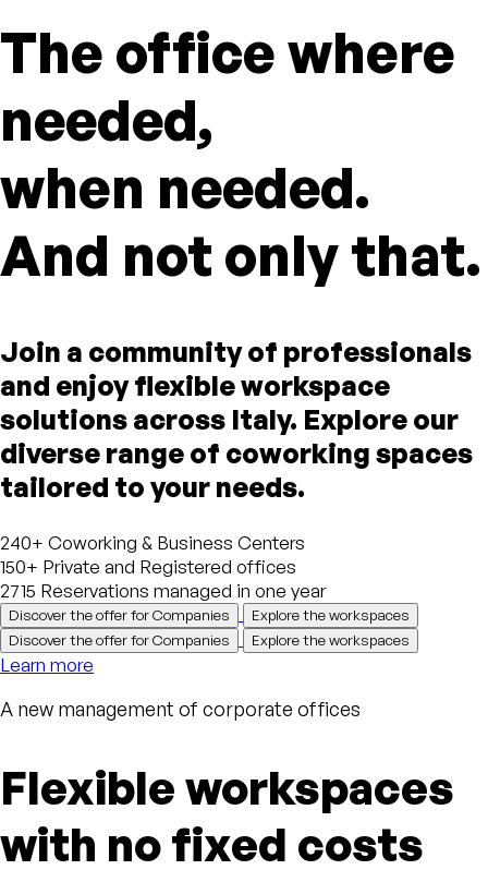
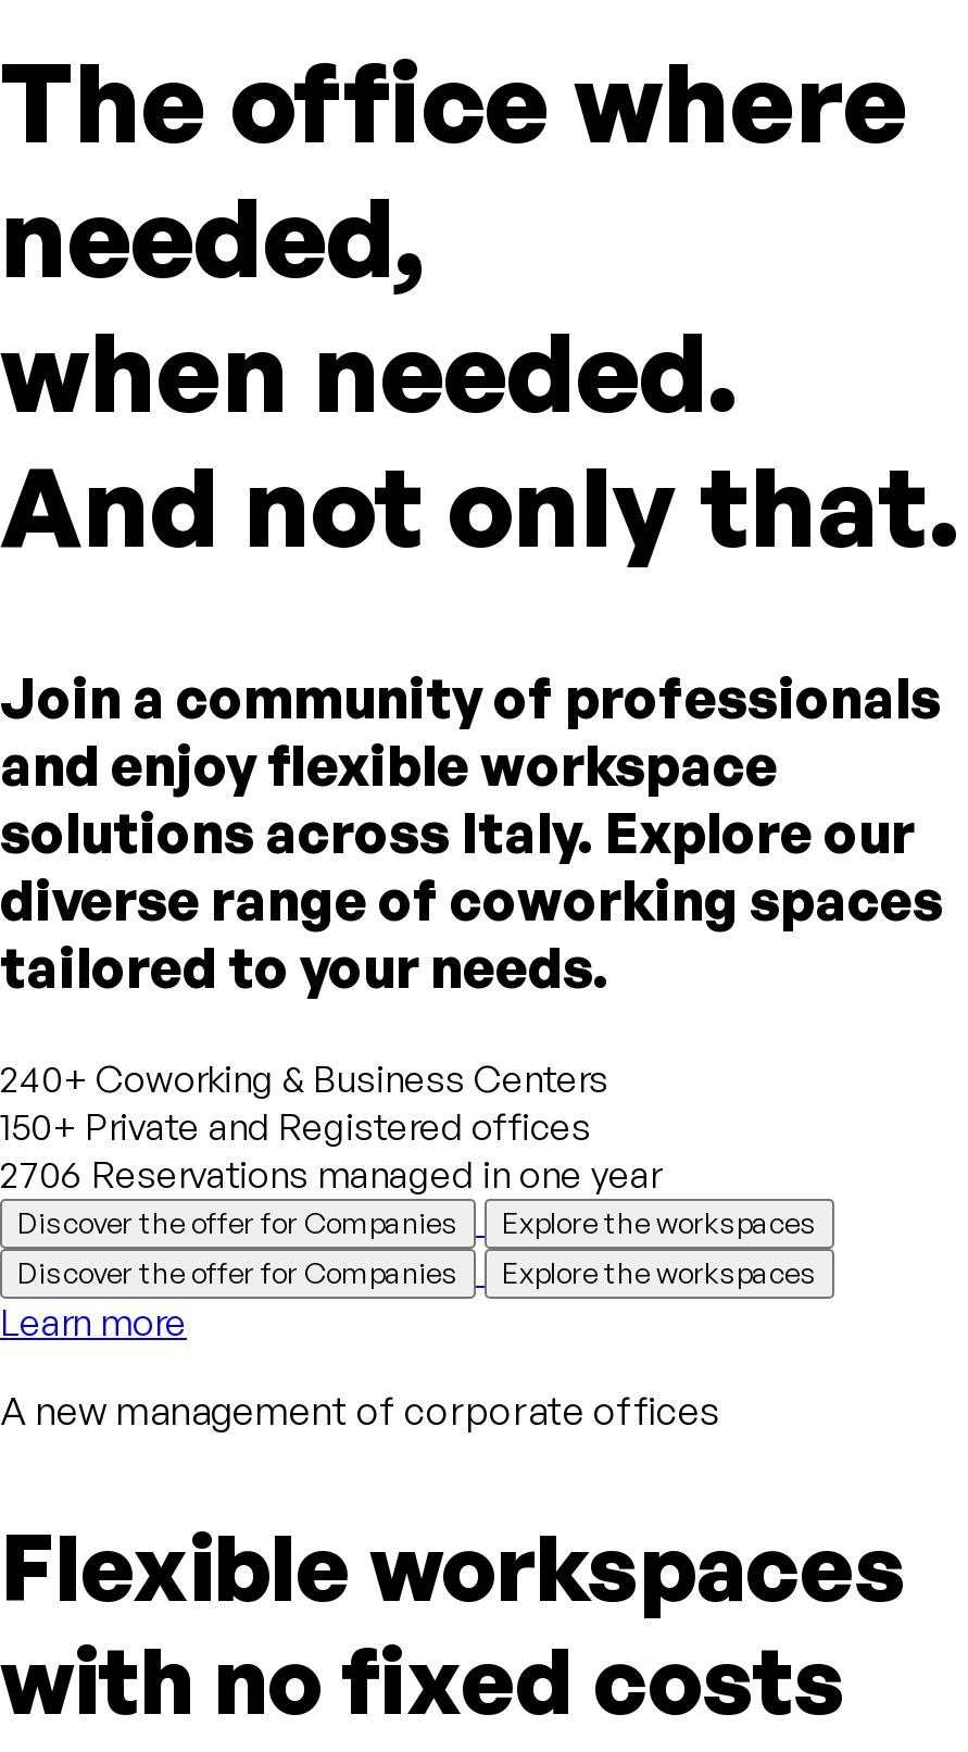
- 2715 Reservations managed in one year
+ 2706 Reservations managed in one year
